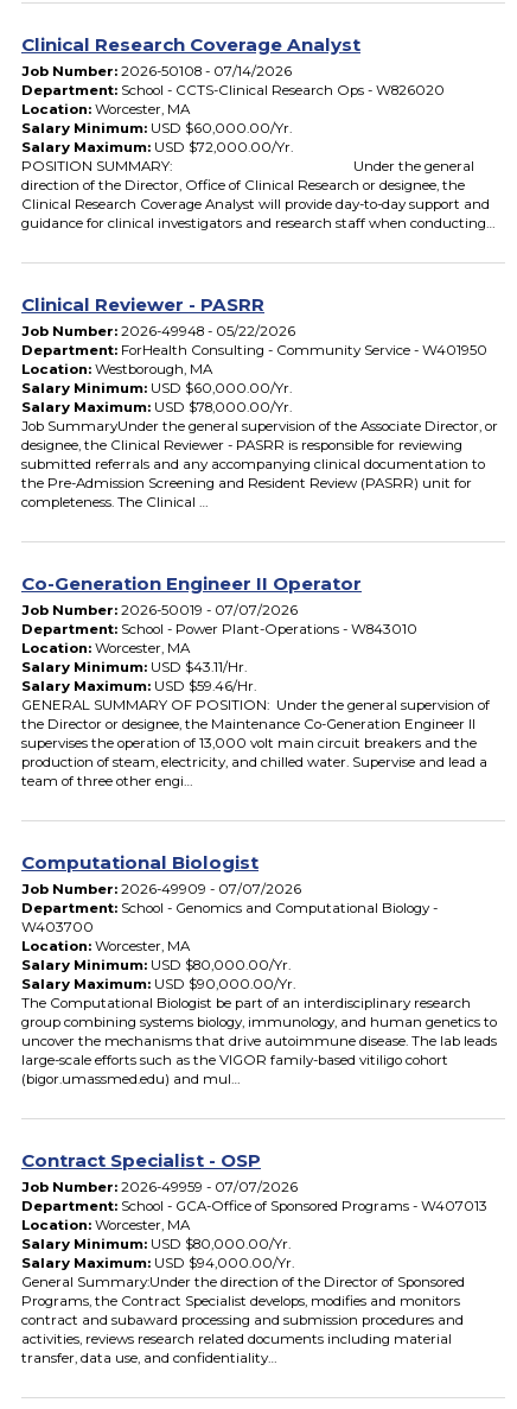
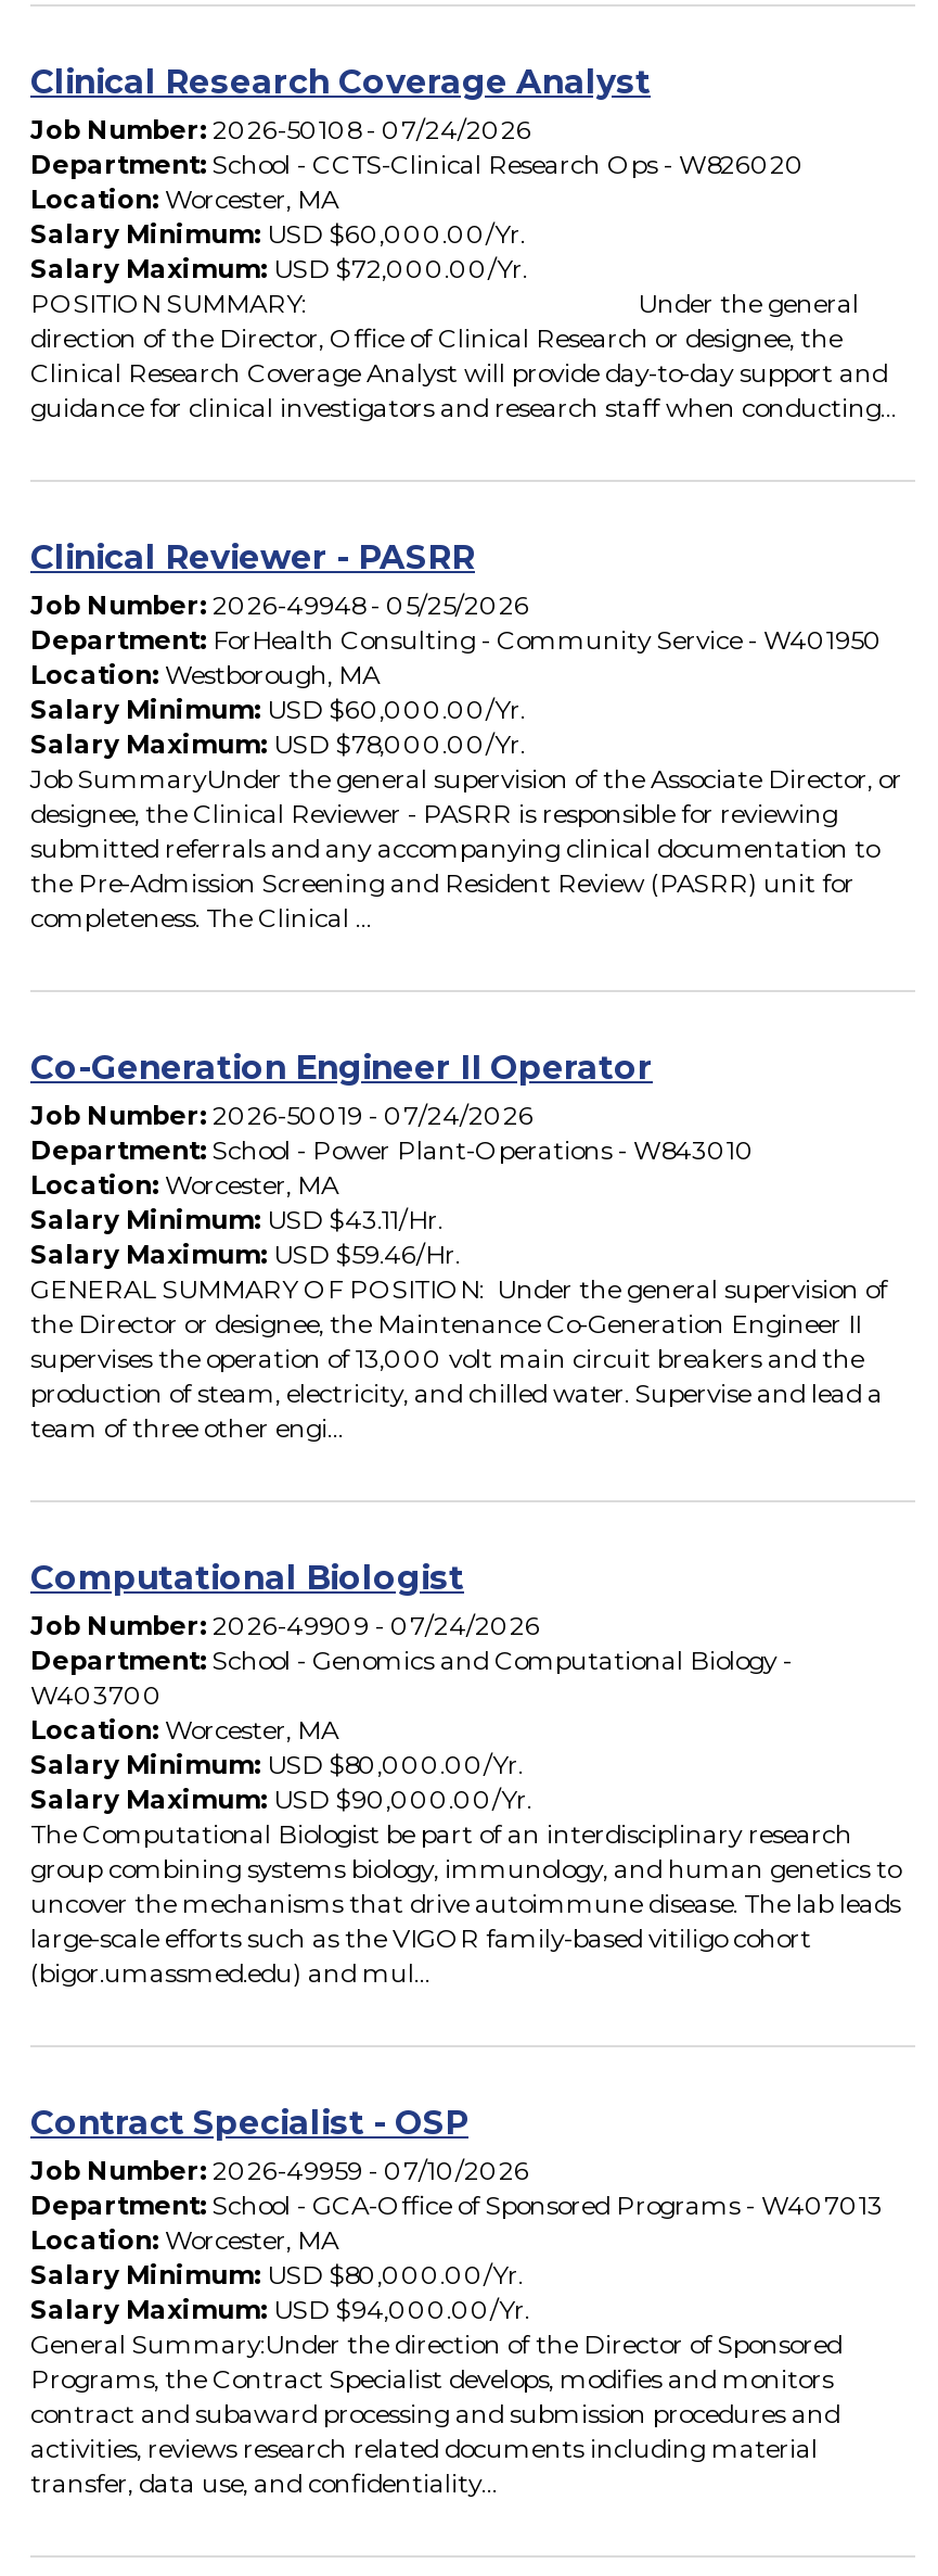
- Job Number: 2026-50108 - 07/14/2026
+ Job Number: 2026-50108 - 07/24/2026

- Job Number: 2026-49948 - 05/22/2026
+ Job Number: 2026-49948 - 05/25/2026

- Job Number: 2026-50019 - 07/07/2026
+ Job Number: 2026-50019 - 07/24/2026

- Job Number: 2026-49909 - 07/07/2026
+ Job Number: 2026-49909 - 07/24/2026

- Job Number: 2026-49959 - 07/07/2026
+ Job Number: 2026-49959 - 07/10/2026
